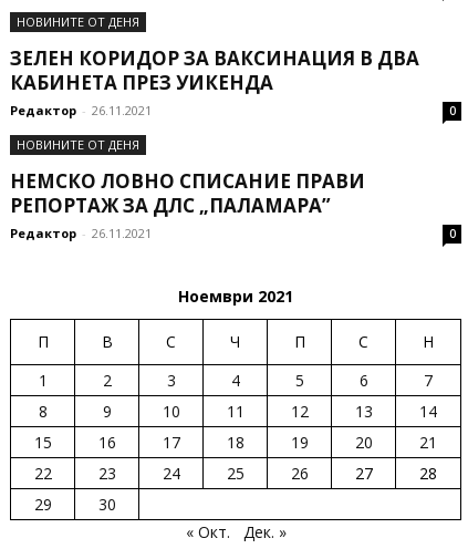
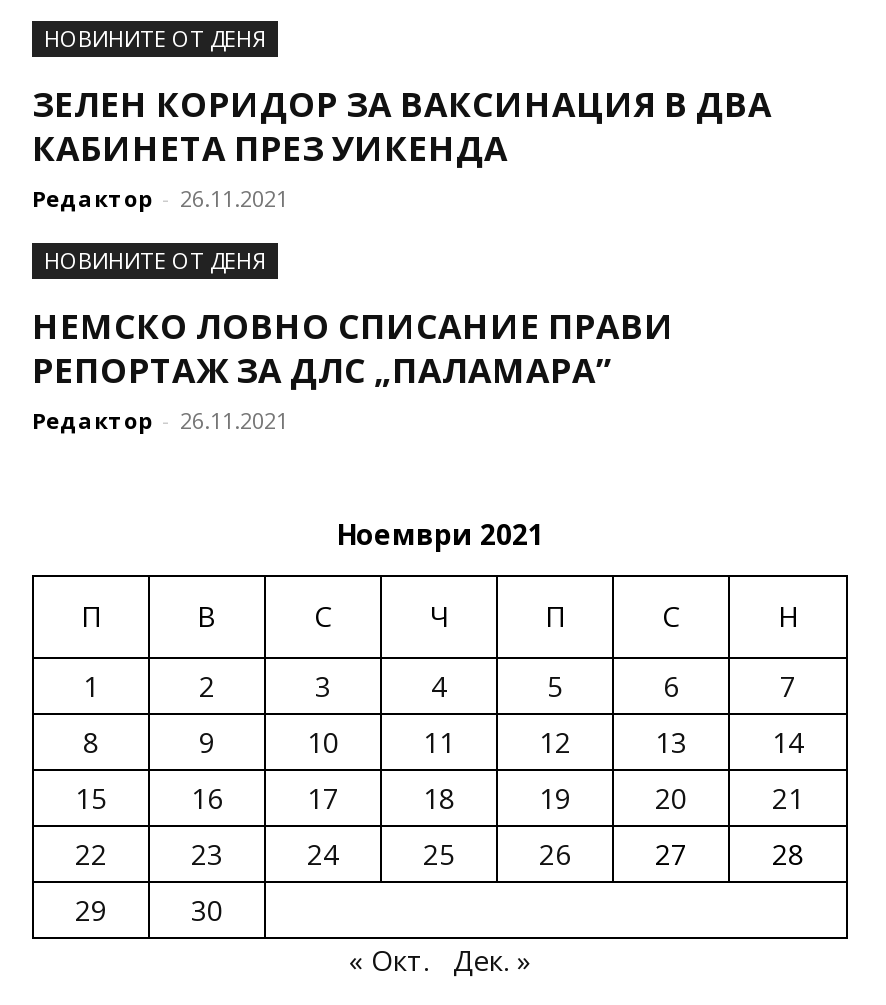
- 0

- 0
